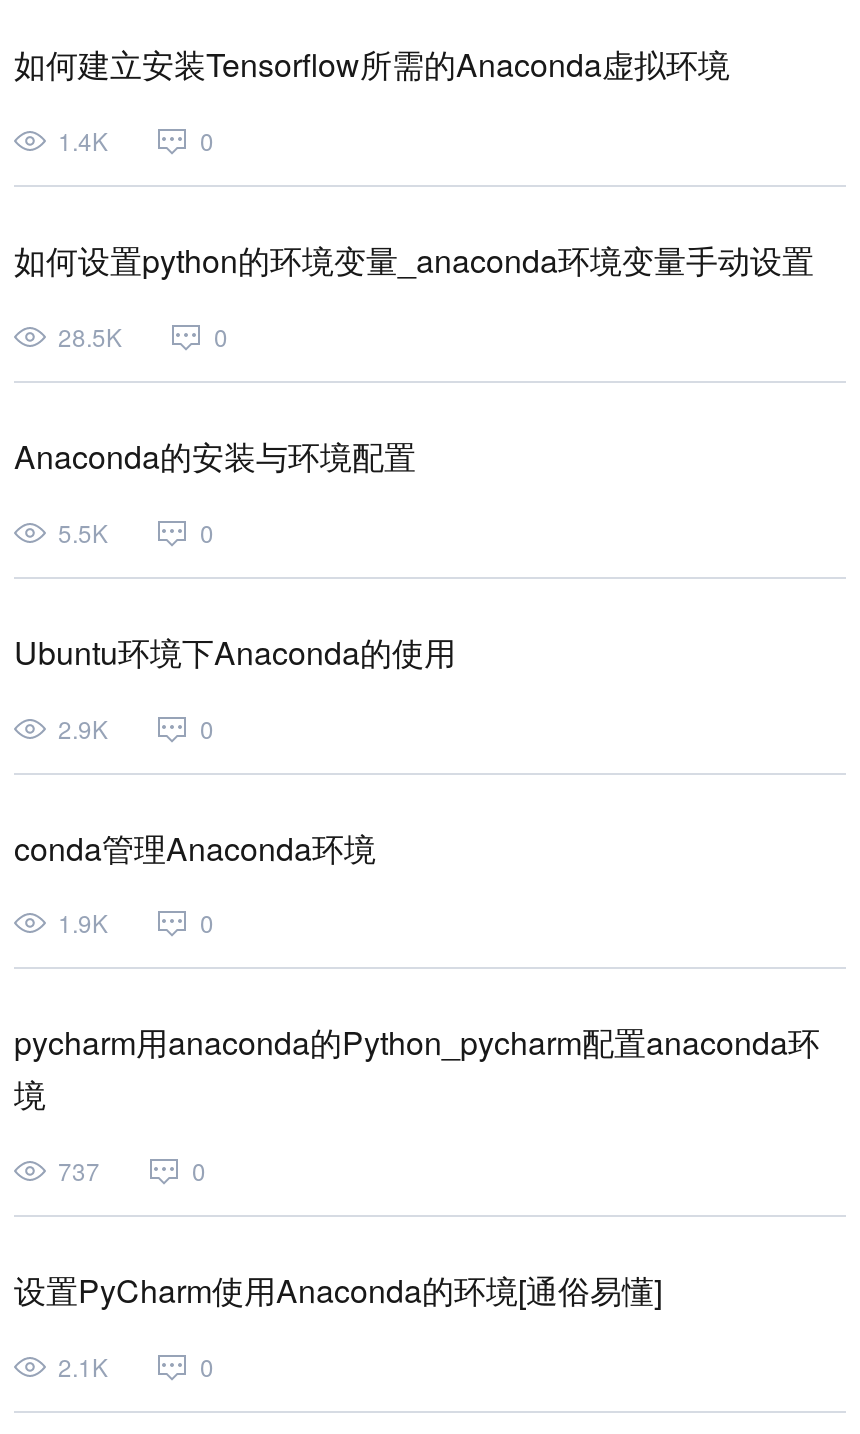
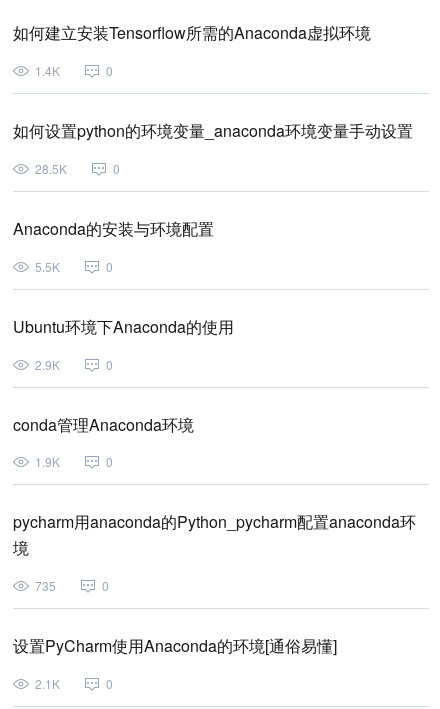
- 737
+ 735
